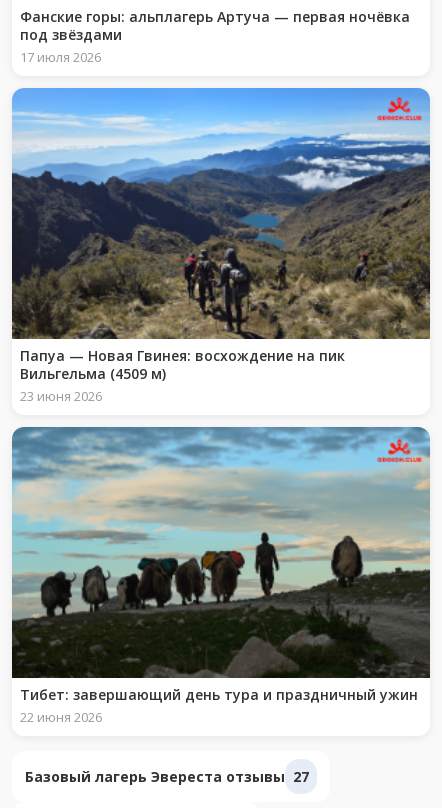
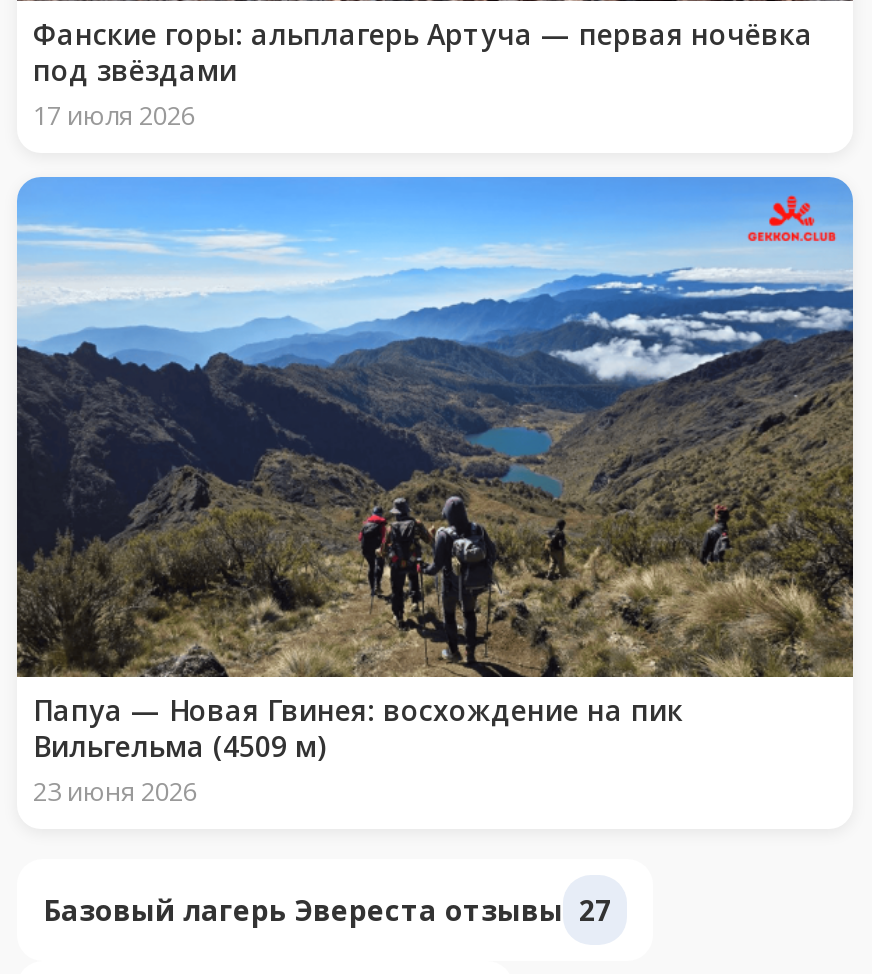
- [image]
- Тибет: завершающий день тура и праздничный ужин
- 22 июня 2026
